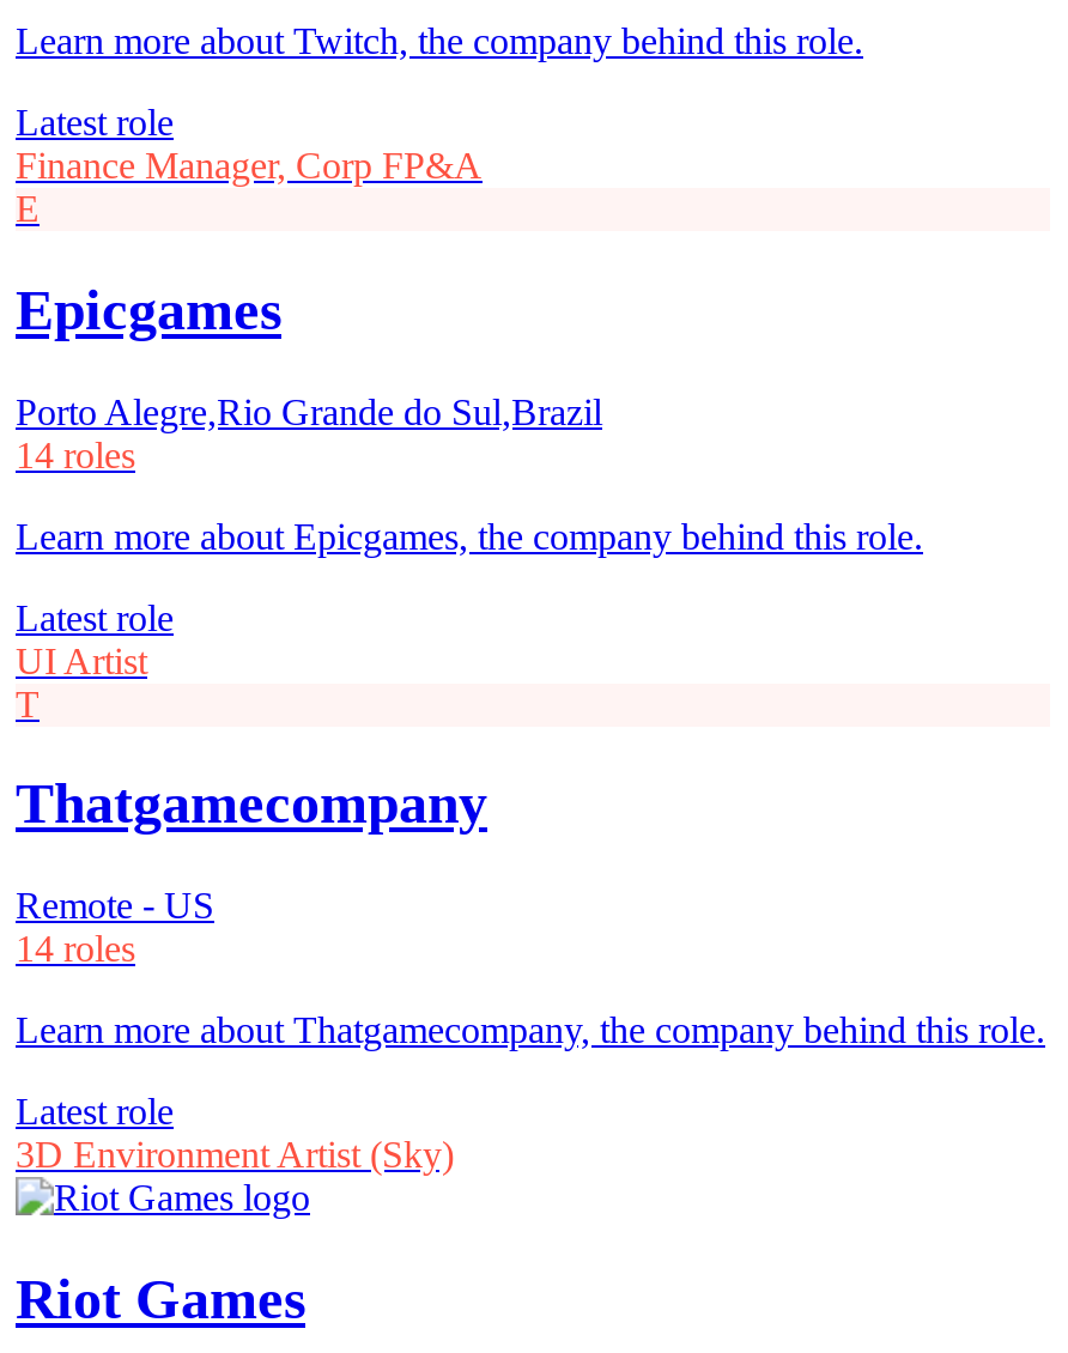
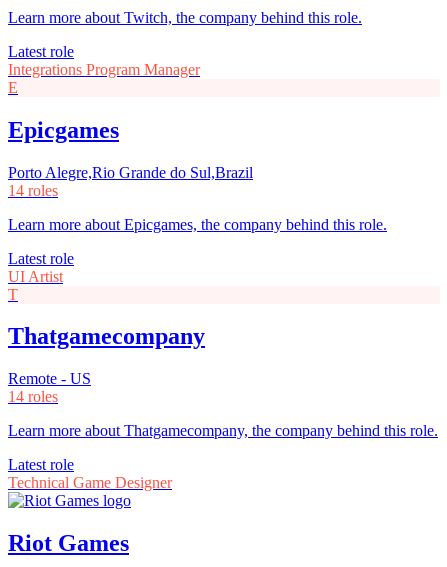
- Finance Manager, Corp FP&A
+ Integrations Program Manager

- 3D Environment Artist (Sky)
+ Technical Game Designer
